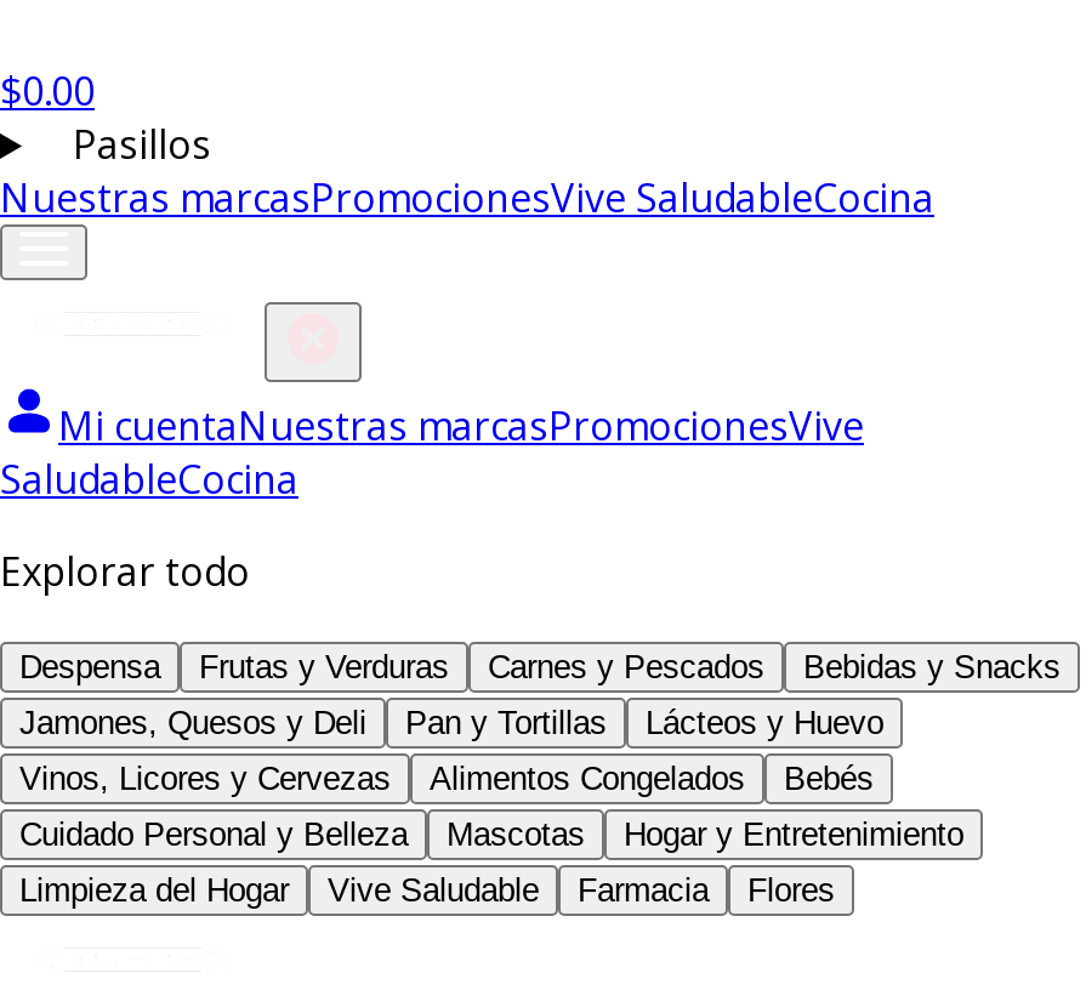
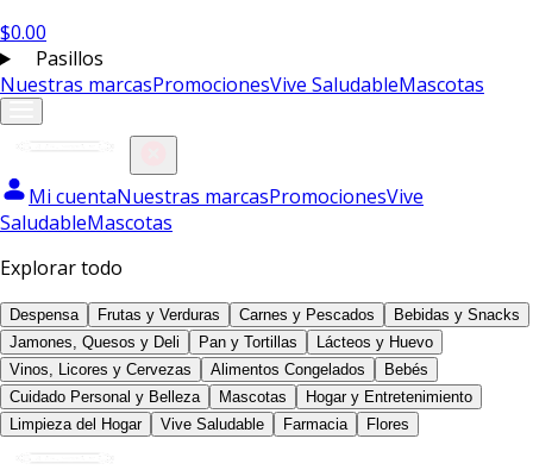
- Nuestras marcasPromocionesVive SaludableCocina
+ Nuestras marcasPromocionesVive SaludableMascotas

- SaludableCocina
+ SaludableMascotas
